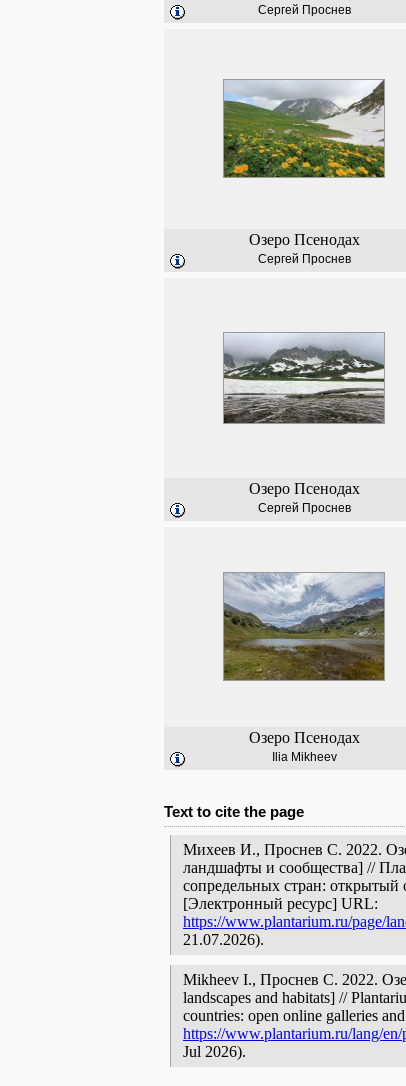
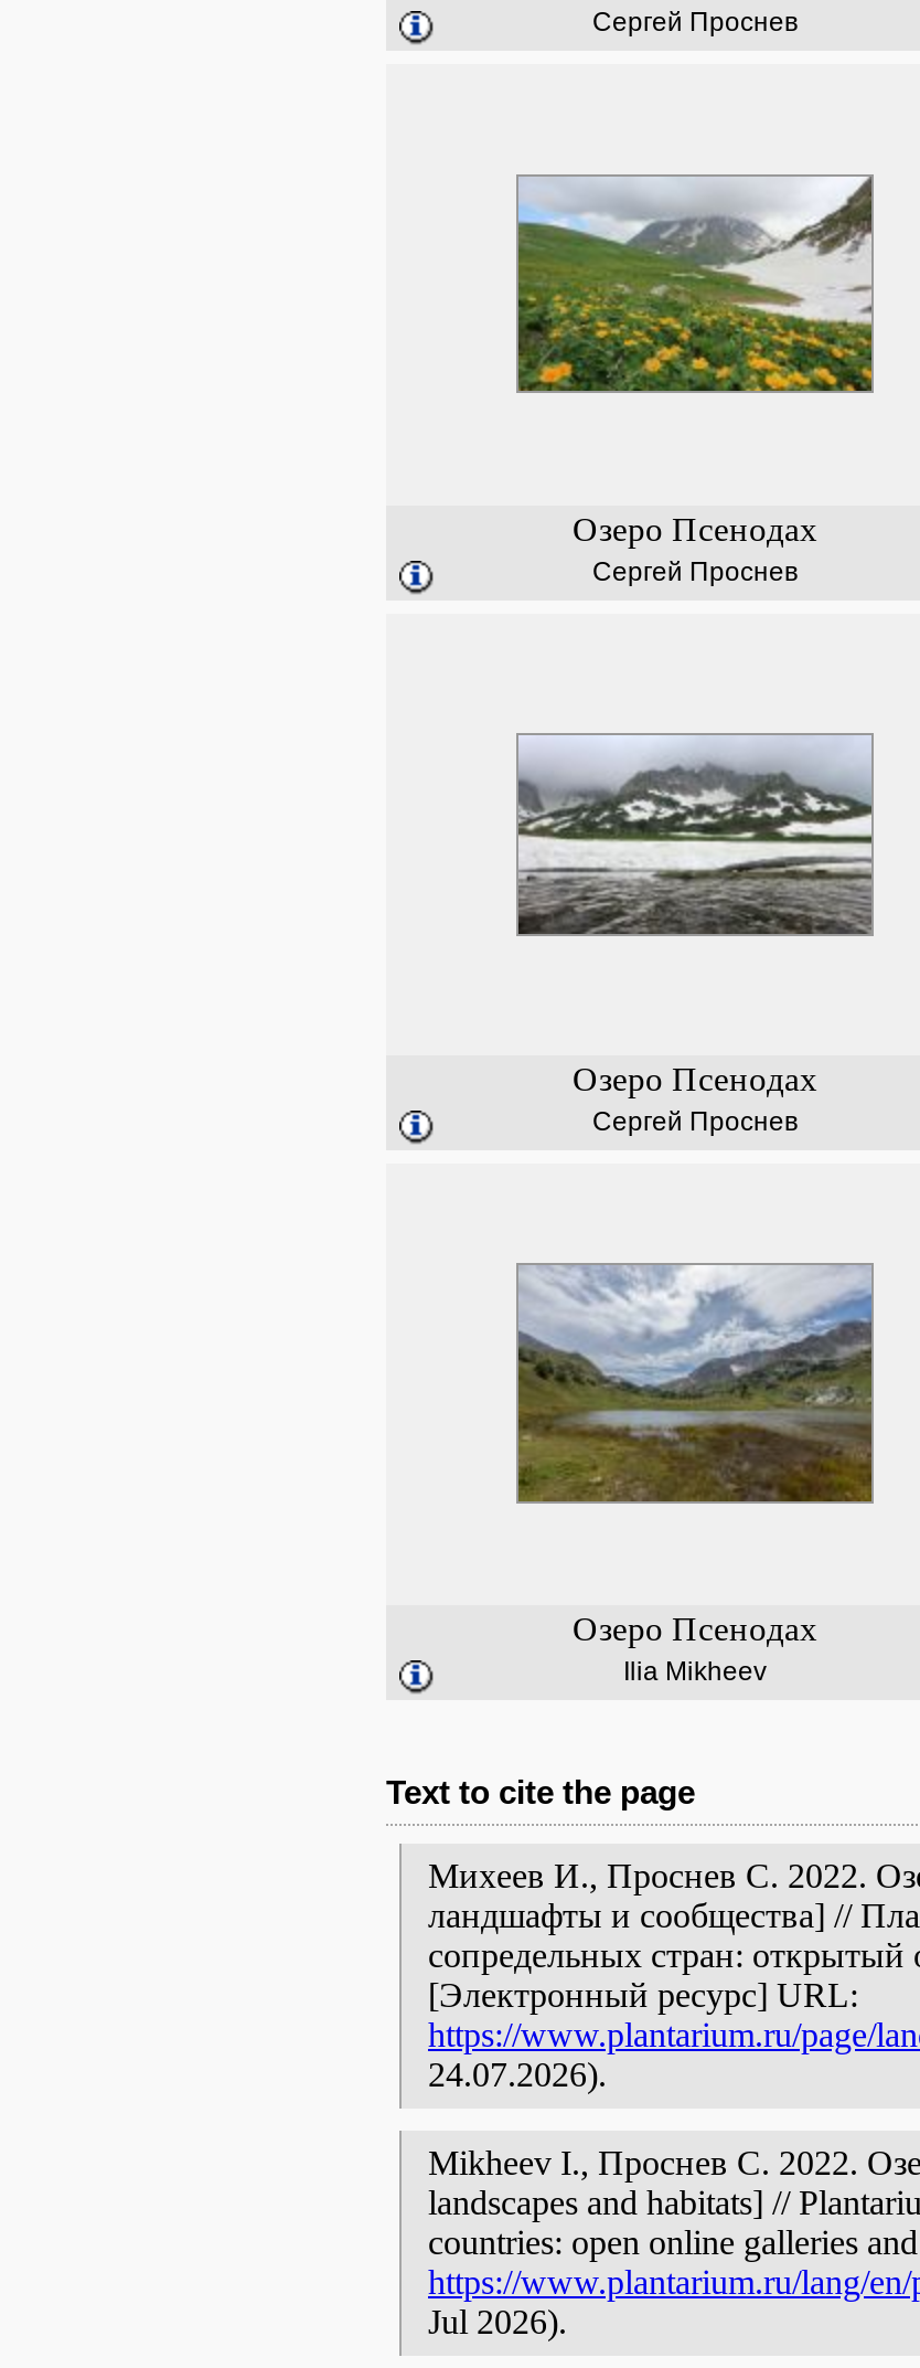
- 21.07.2026).
+ 24.07.2026).
